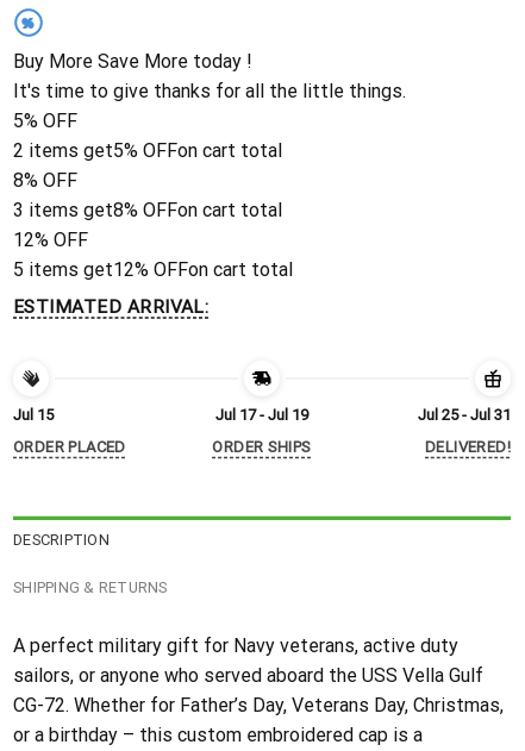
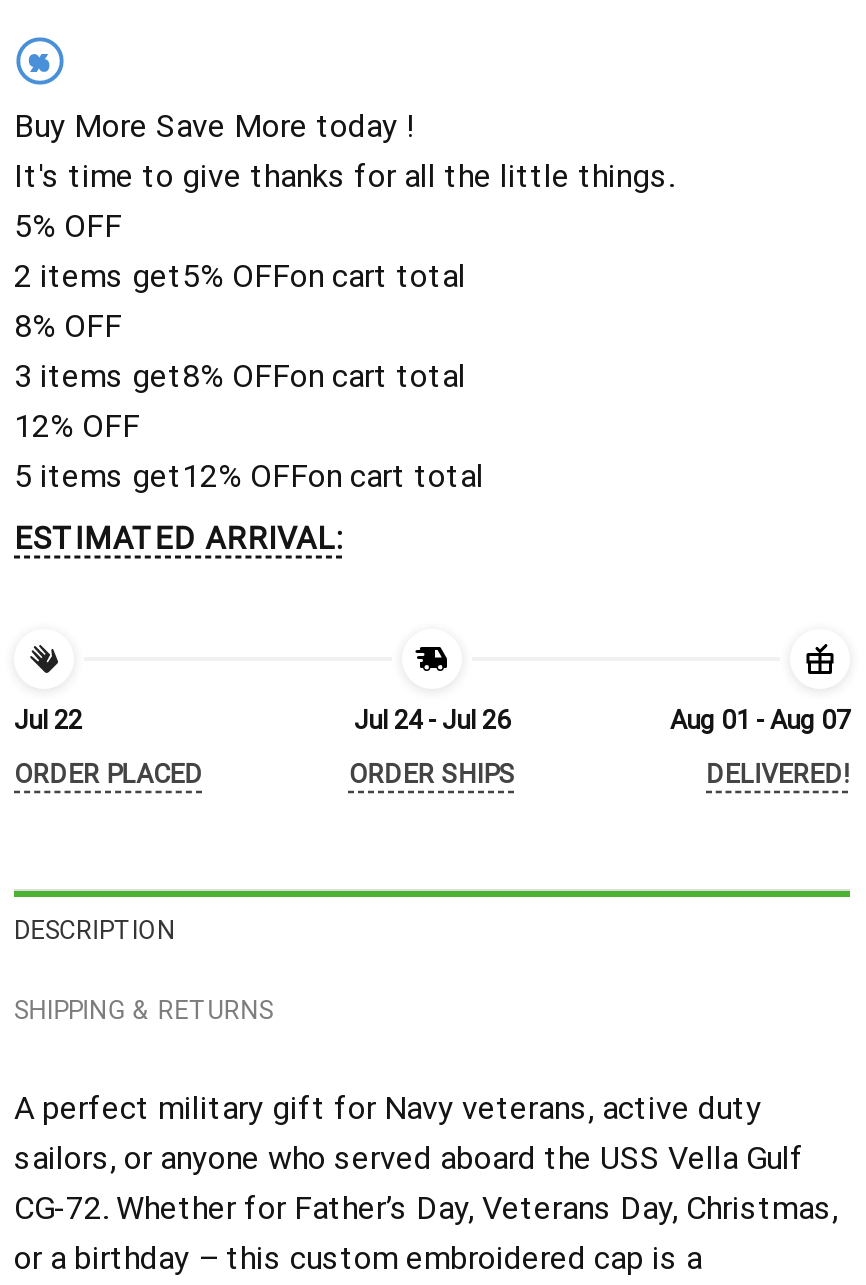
- Jul 15
+ Jul 22

- Jul 17 - Jul 19
+ Jul 24 - Jul 26

- Jul 25 - Jul 31
+ Aug 01 - Aug 07
